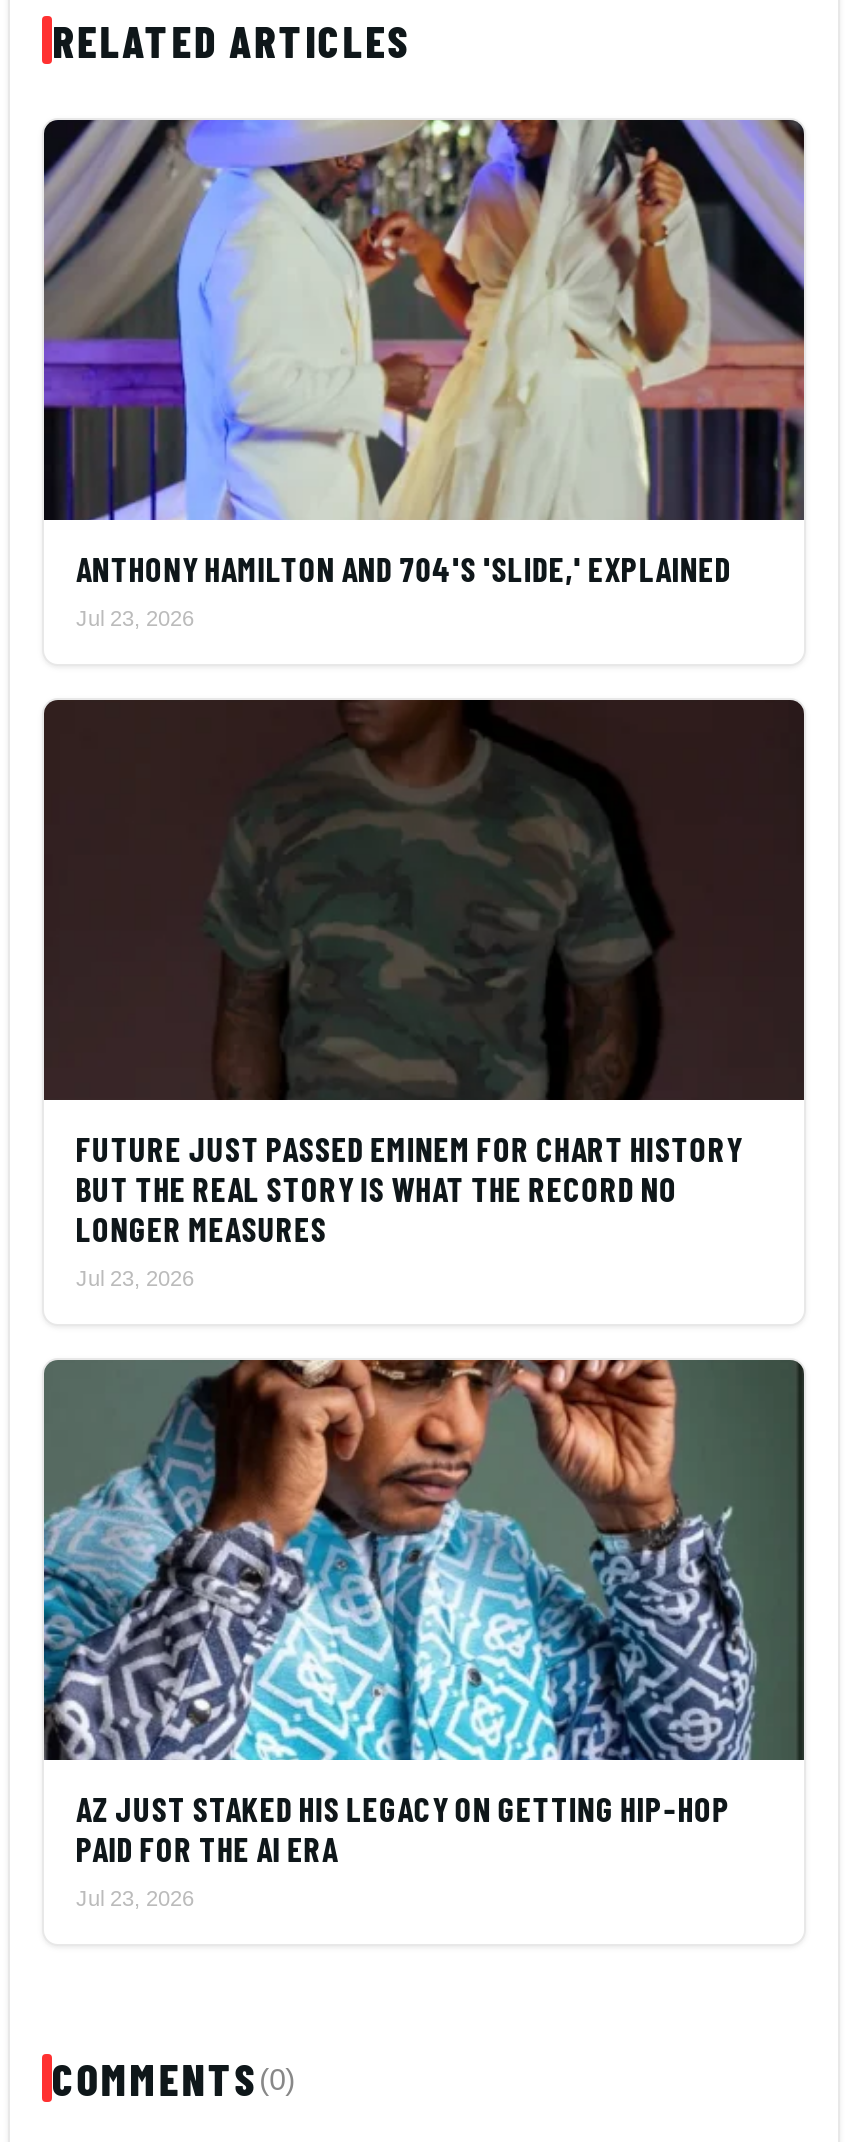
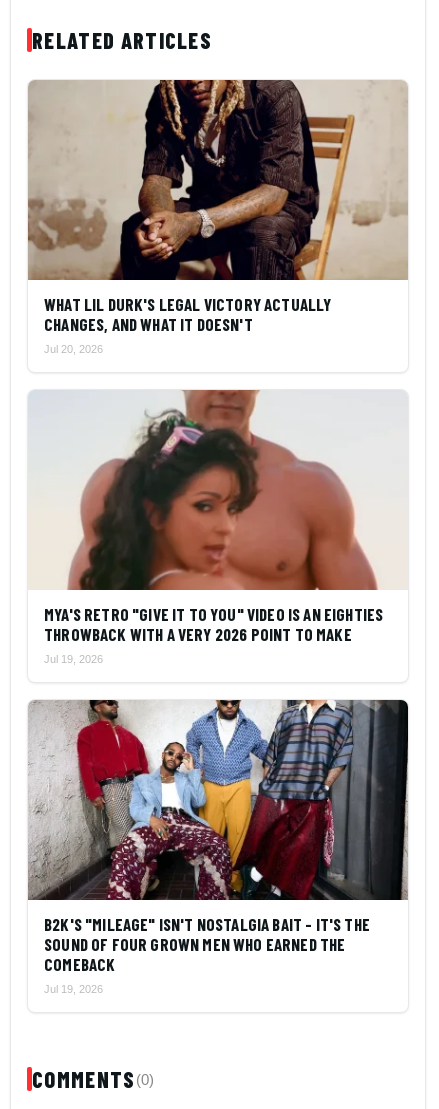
- [image]
- ANTHONY HAMILTON AND 704'S 'SLIDE,' EXPLAINED
- Jul 23, 2026
+ [image]
+ WHAT LIL DURK'S LEGAL VICTORY ACTUALLY
+ CHANGES, AND WHAT IT DOESN'T
+ Jul 20, 2026

- [image]
- FUTURE JUST PASSED EMINEM FOR CHART HISTORY
- BUT THE REAL STORY IS WHAT THE RECORD NO
- LONGER MEASURES
- Jul 23, 2026
+ [image]
+ MYA'S RETRO "GIVE IT TO YOU" VIDEO IS AN EIGHTIES
+ THROWBACK WITH A VERY 2026 POINT TO MAKE
+ Jul 19, 2026

- [image]
- AZ JUST STAKED HIS LEGACY ON GETTING HIP-HOP
- PAID FOR THE AI ERA
- Jul 23, 2026
+ [image]
+ B2K'S "MILEAGE" ISN'T NOSTALGIA BAIT - IT'S THE
+ SOUND OF FOUR GROWN MEN WHO EARNED THE
+ COMEBACK
+ Jul 19, 2026
